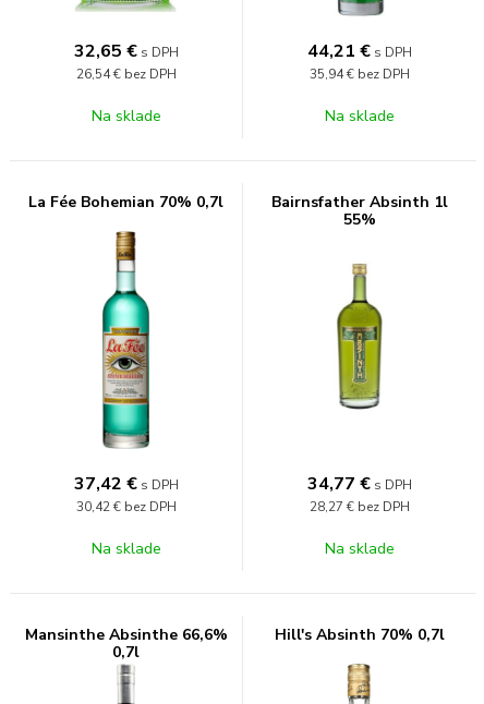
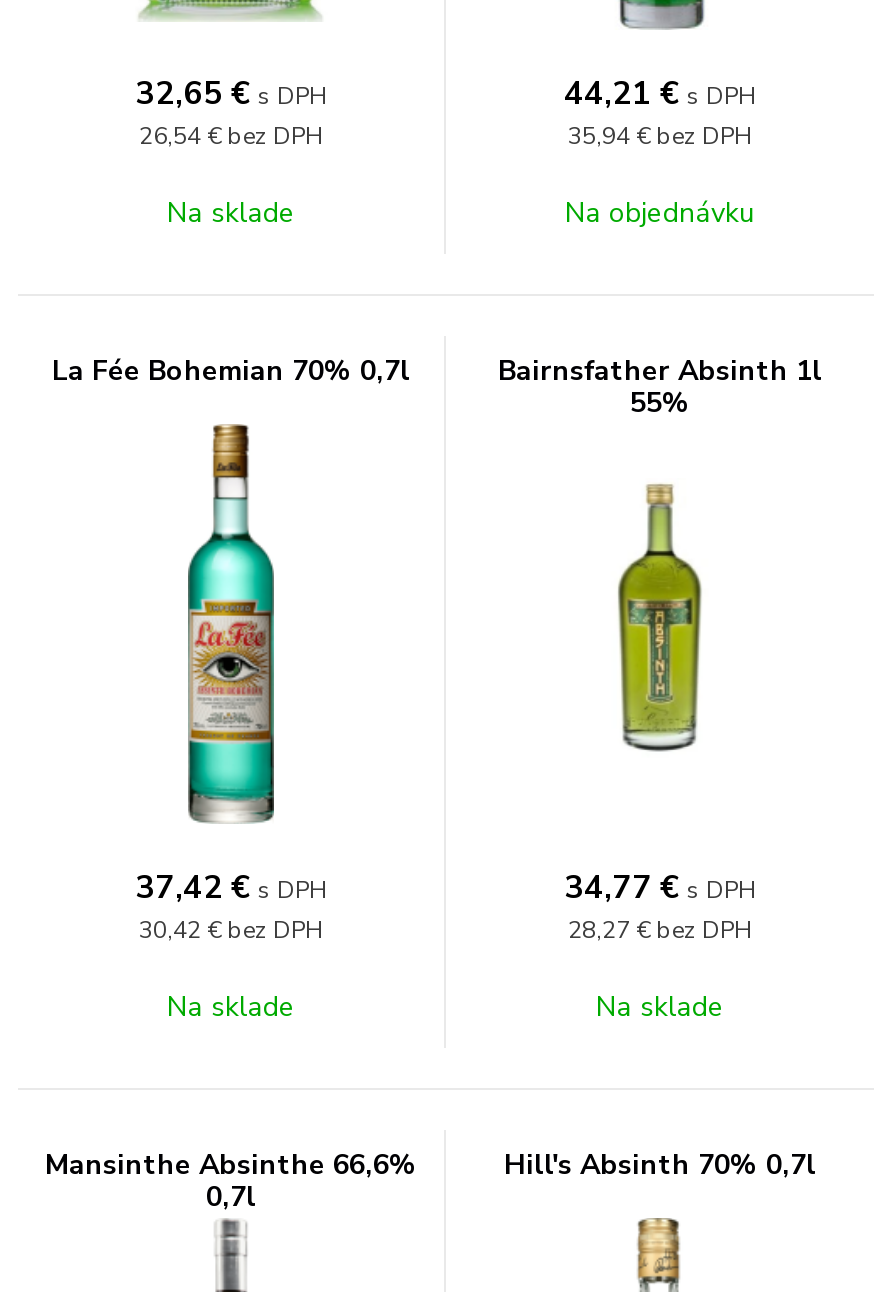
- Na sklade
+ Na objednávku
